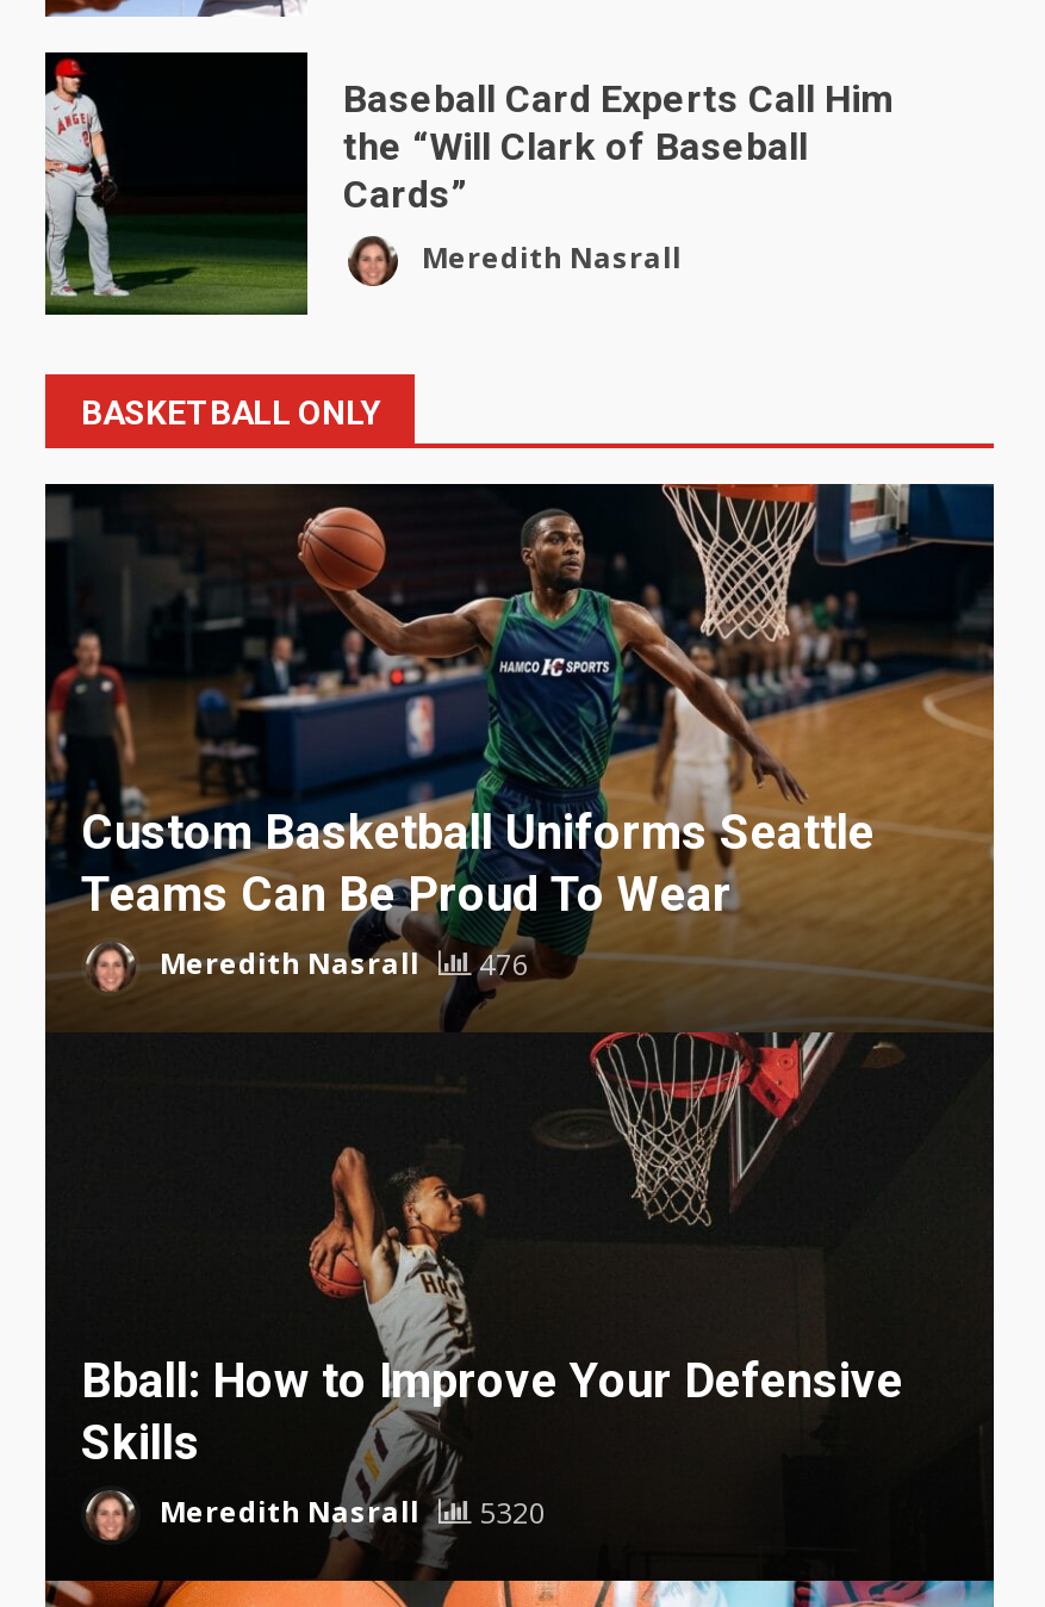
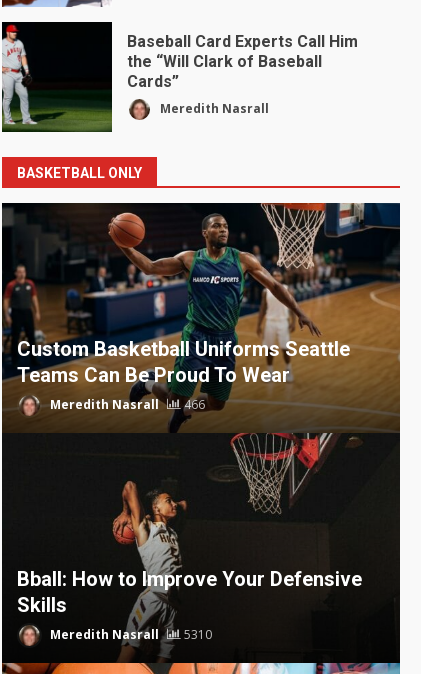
- Meredith Nasrall 476
+ Meredith Nasrall 466

- Meredith Nasrall 5320
+ Meredith Nasrall 5310
